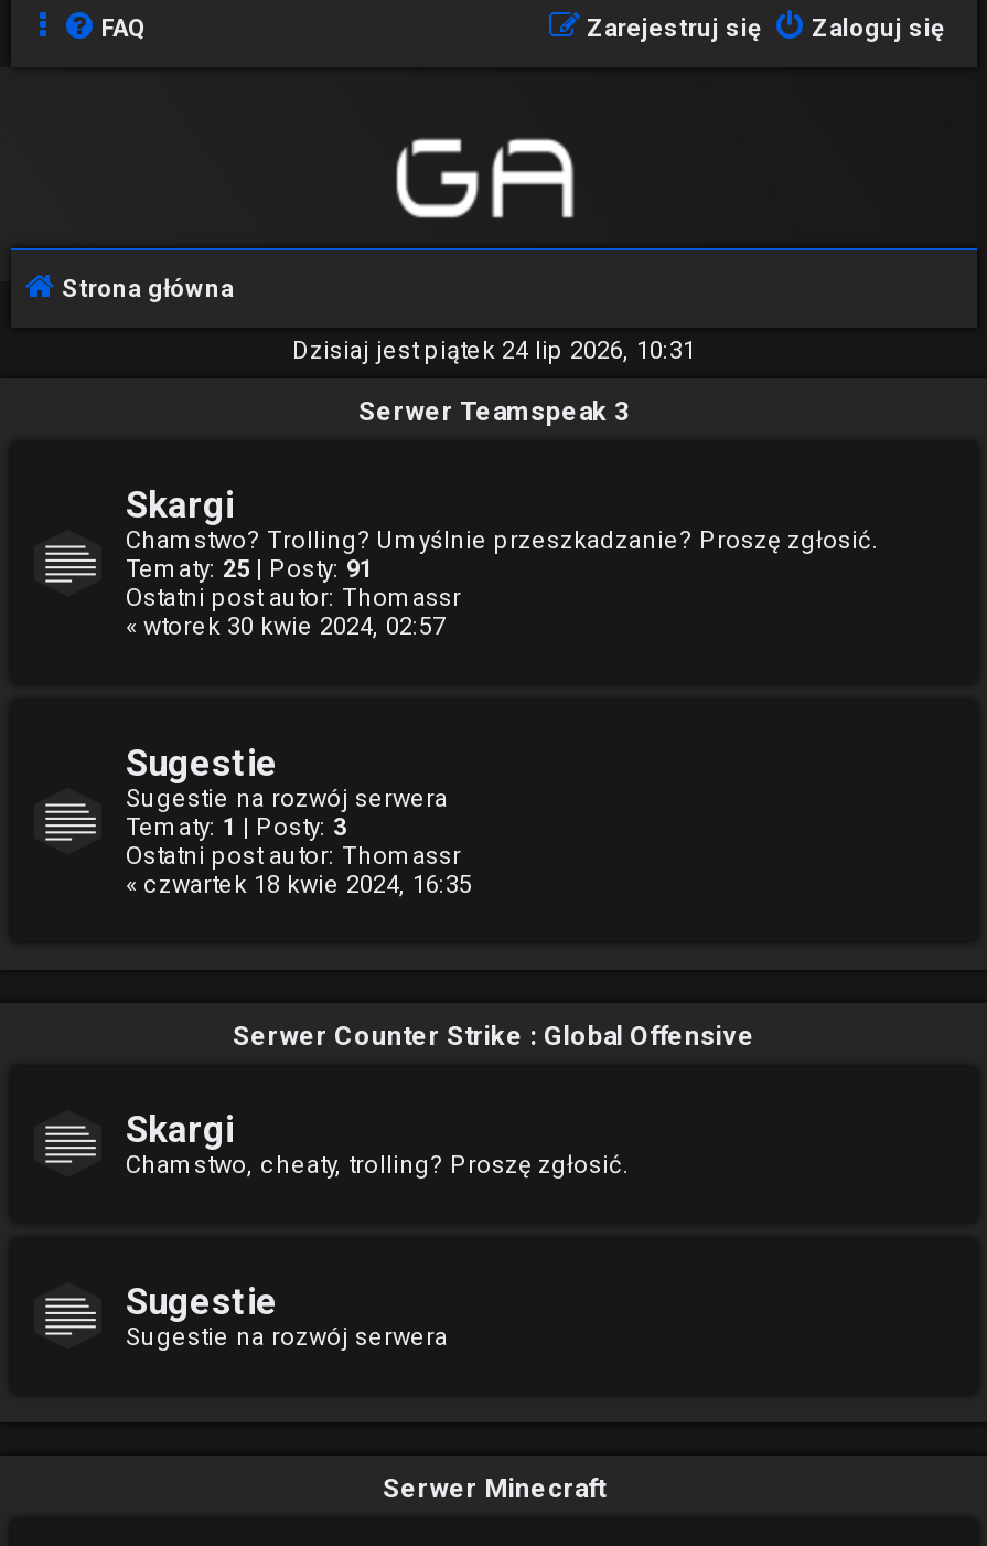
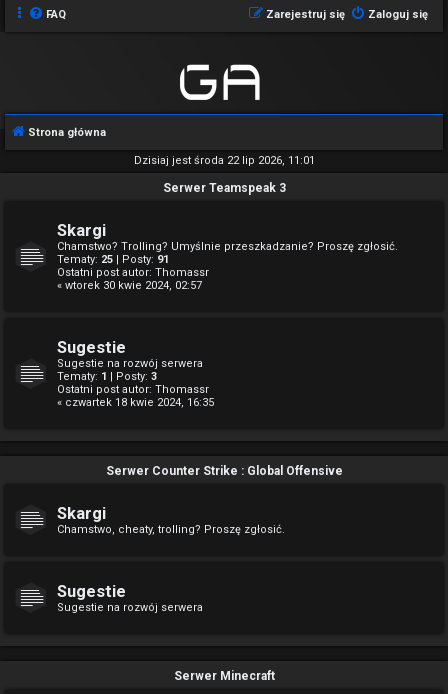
- Dzisiaj jest piątek 24 lip 2026, 10:31
+ Dzisiaj jest środa 22 lip 2026, 11:01
